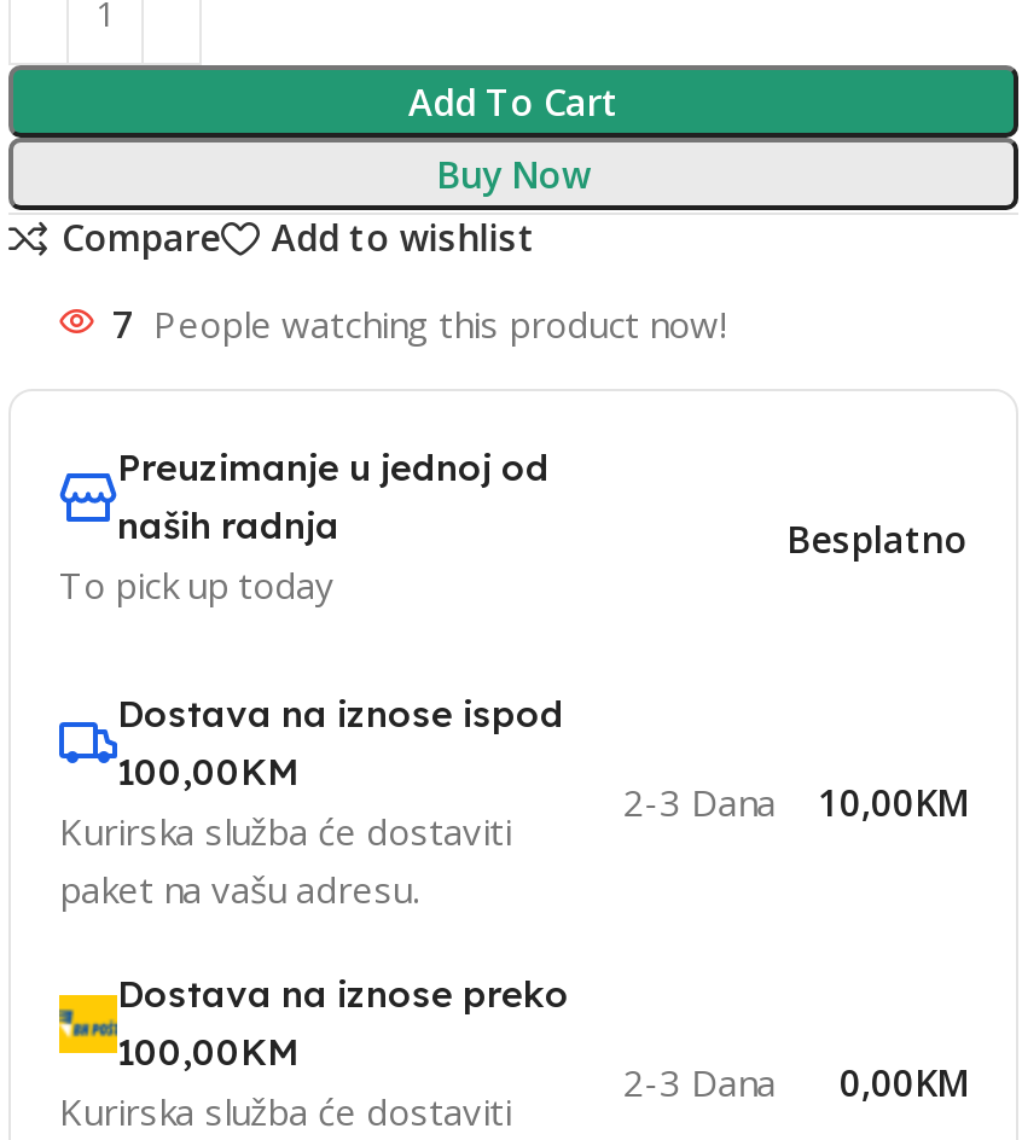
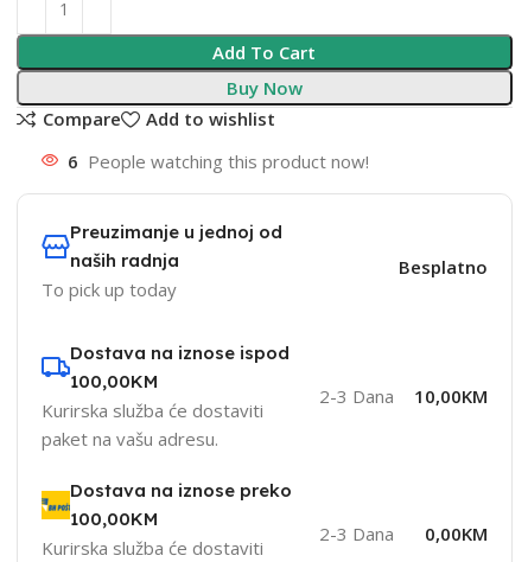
- 7 People watching this product now!
+ 6 People watching this product now!
